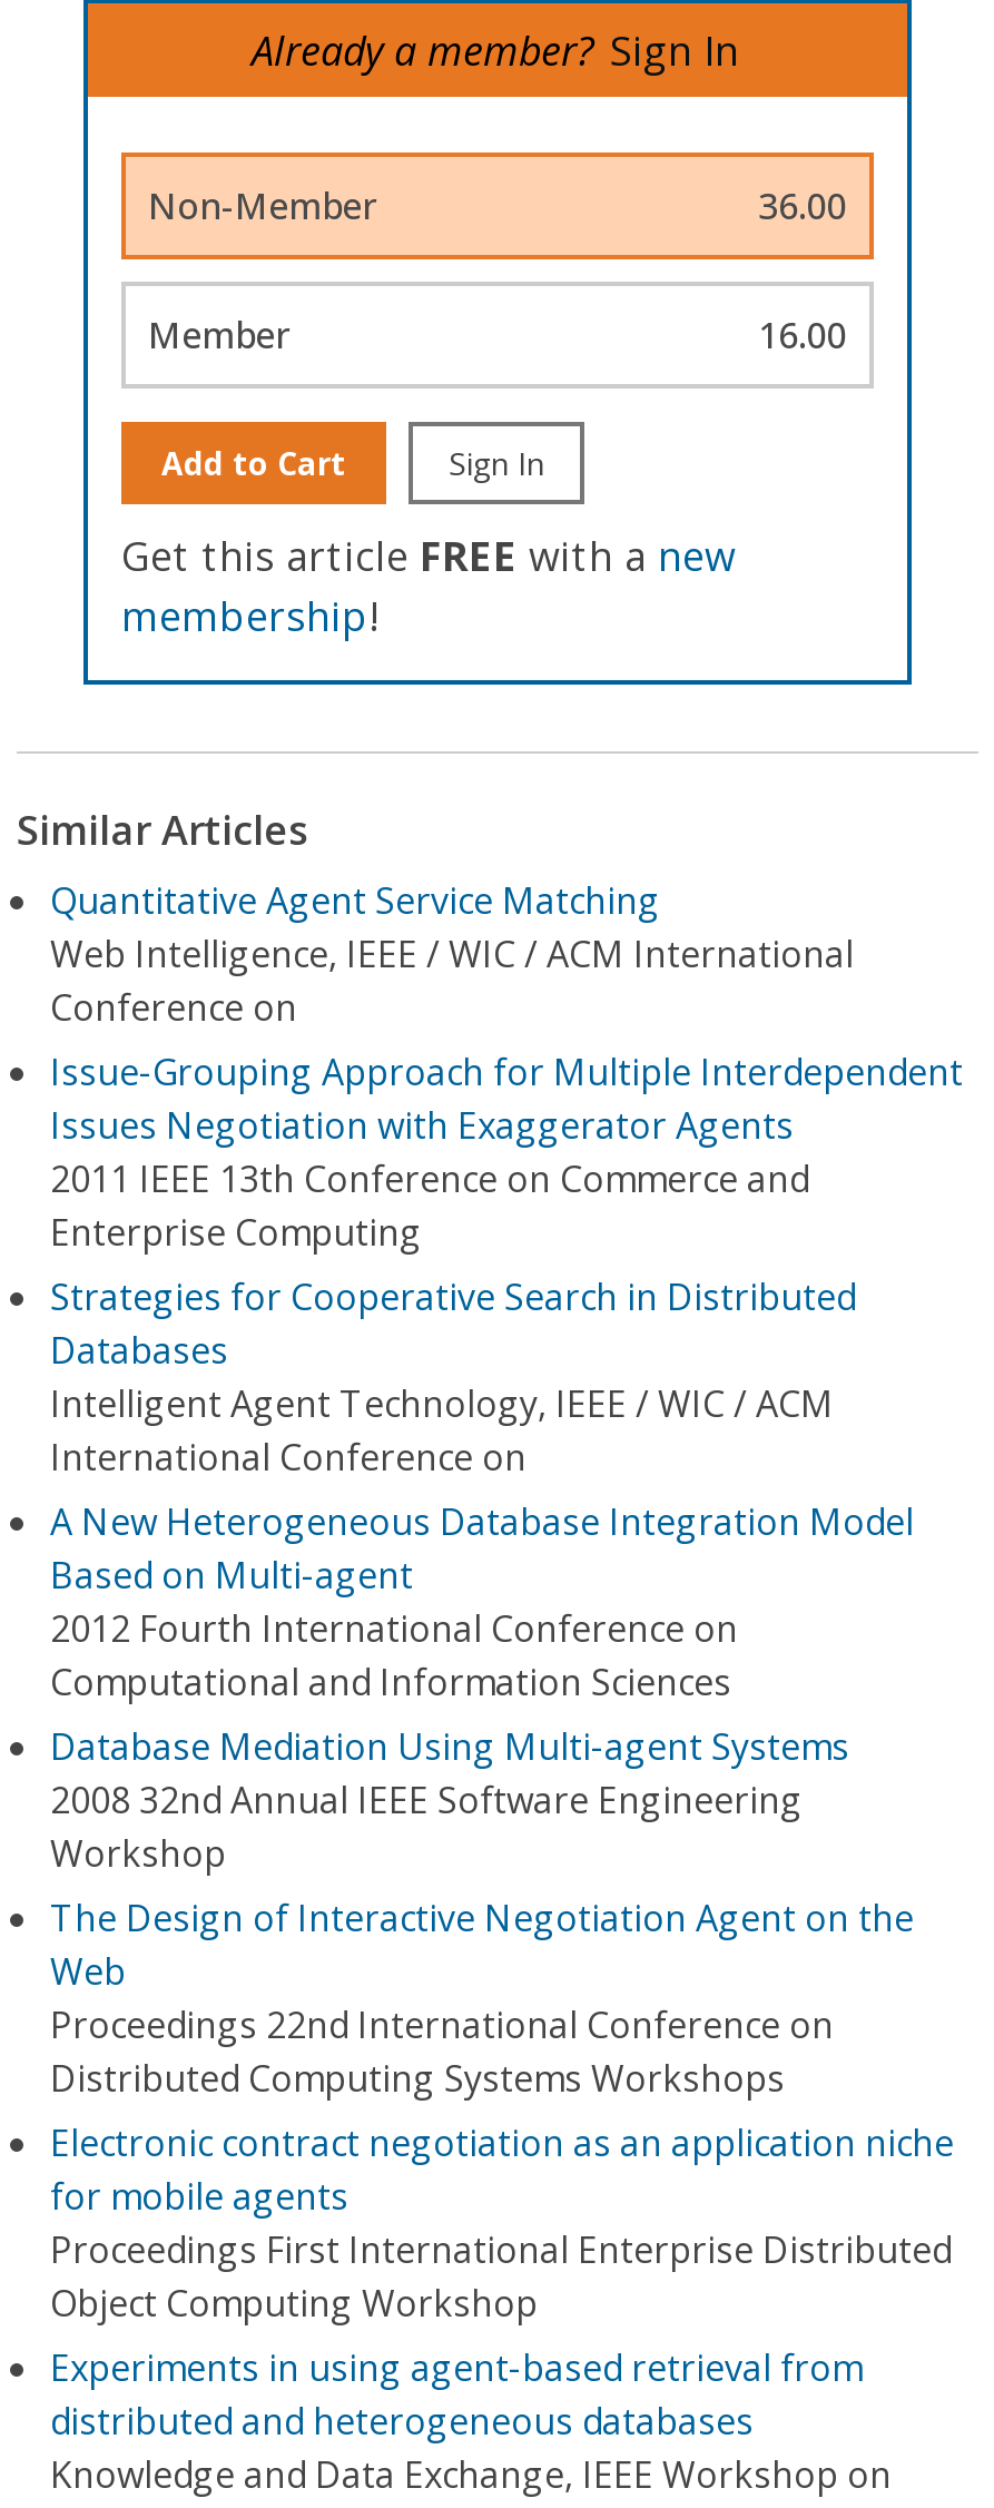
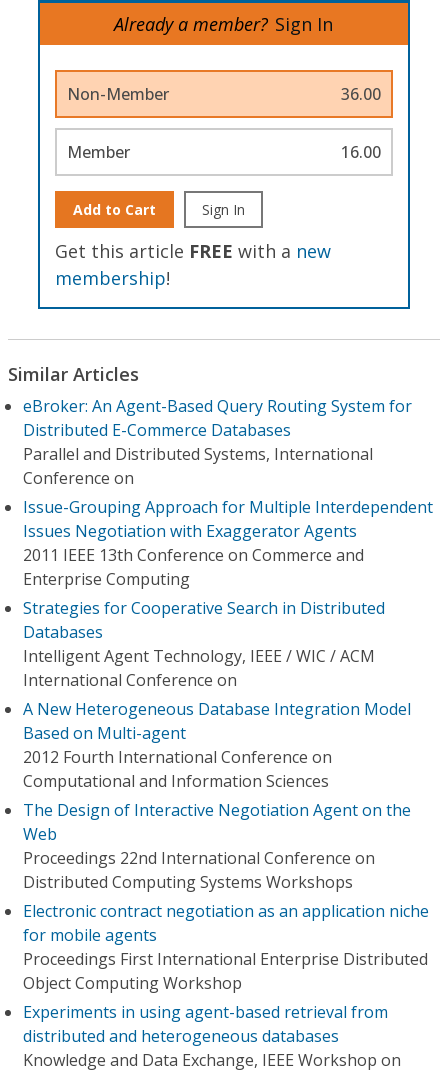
- Quantitative Agent Service Matching
- Web Intelligence, IEEE / WIC / ACM International
+ eBroker: An Agent-Based Query Routing System for
+ Distributed E-Commerce Databases
+ Parallel and Distributed Systems, International

moved down: Conference on | Issue-Grouping Approach for Multiple Interdependent | Issues Negotiation with Exaggerator Agents | ... | 2012 Fourth International Conference on | Computational and Information Sciences

- Database Mediation Using Multi-agent Systems
- 2008 32nd Annual IEEE Software Engineering
- Workshop
